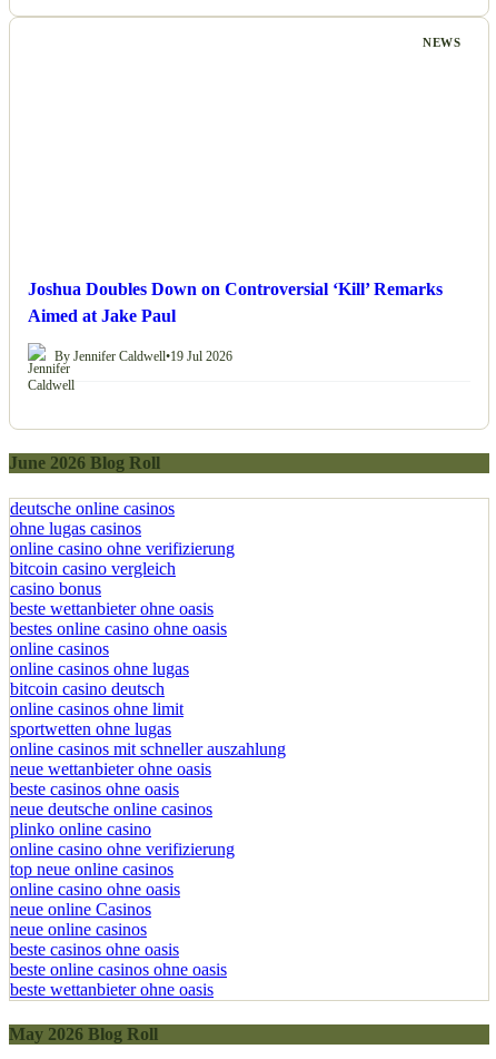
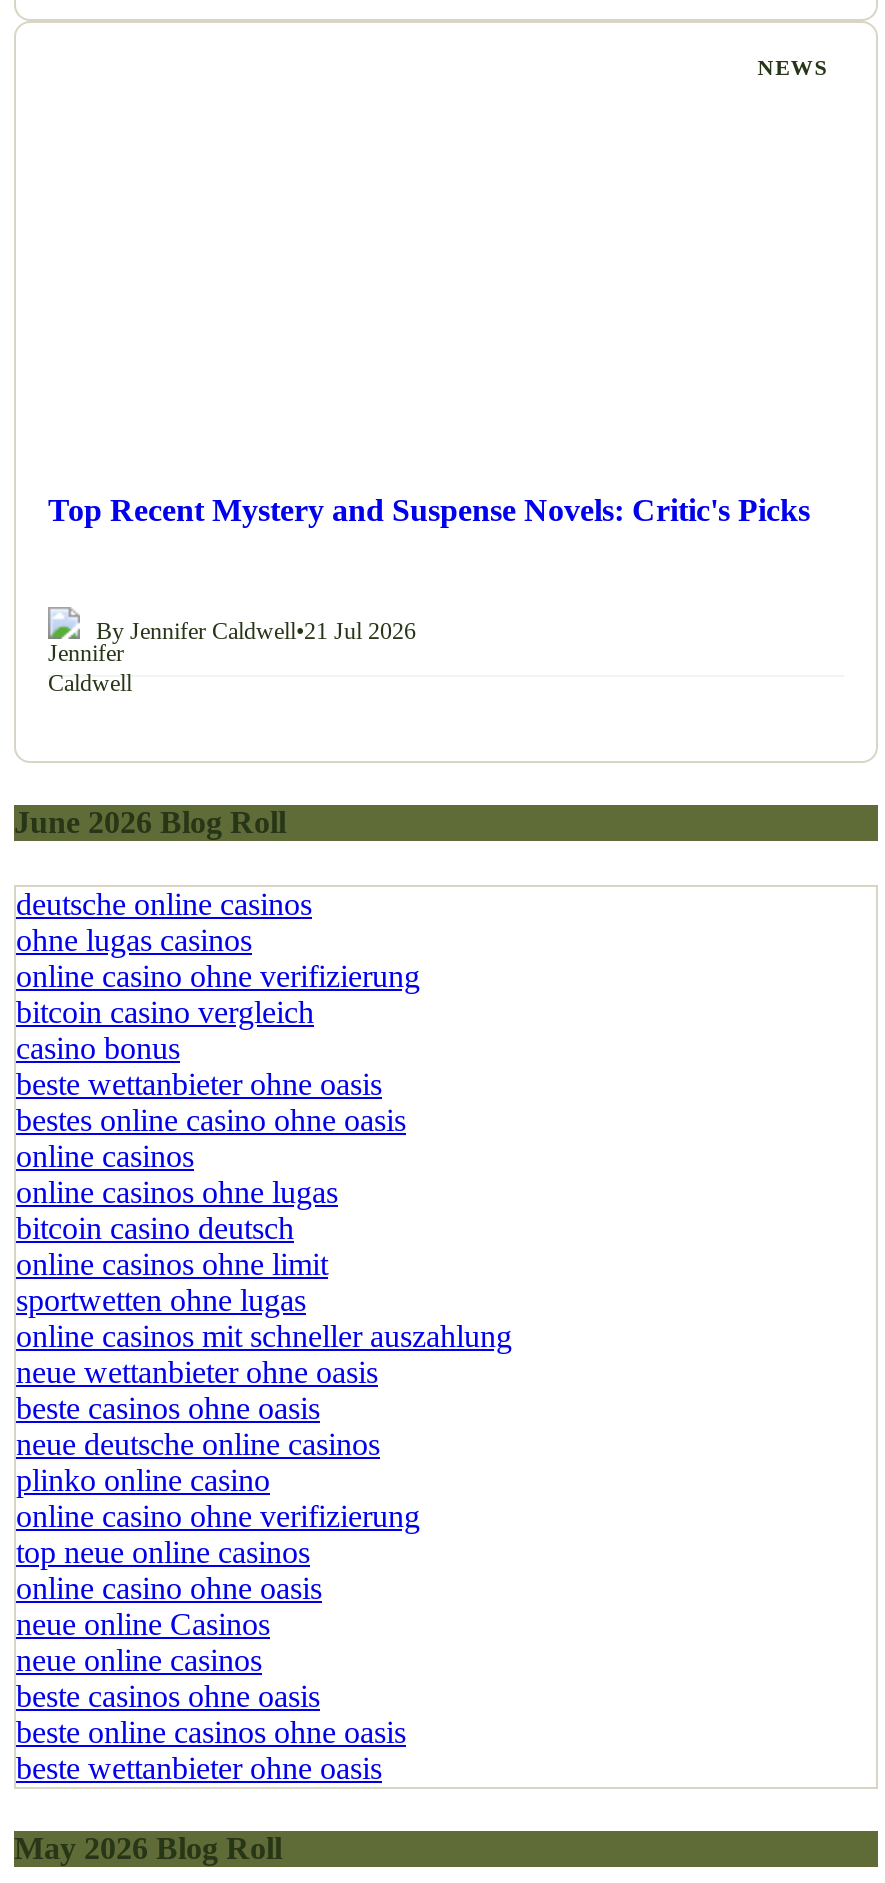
- Joshua Doubles Down on Controversial ‘Kill’ Remarks
- Aimed at Jake Paul
+ Top Recent Mystery and Suspense Novels: Critic's Picks

- By Jennifer Caldwell•19 Jul 2026
+ By Jennifer Caldwell•21 Jul 2026
